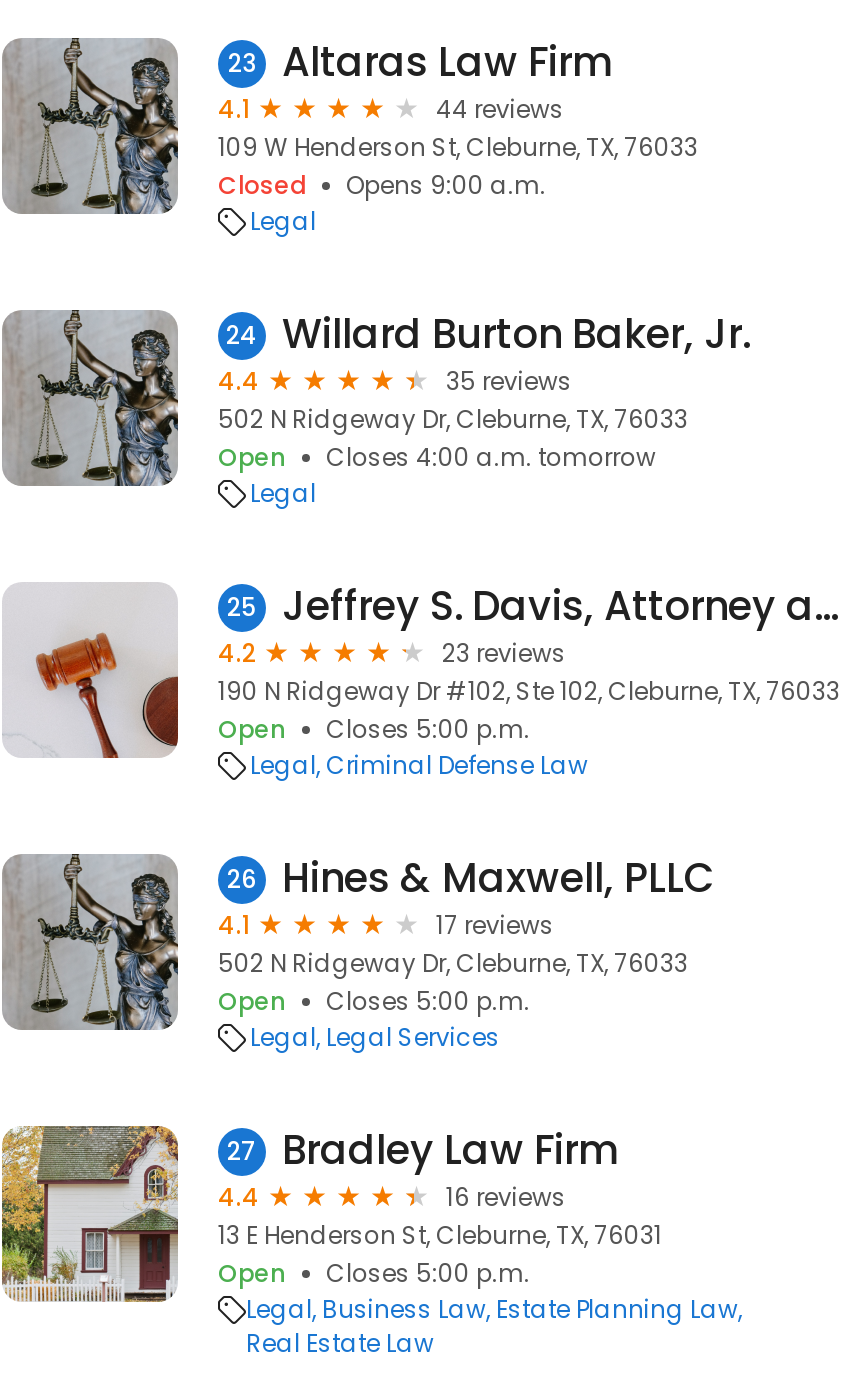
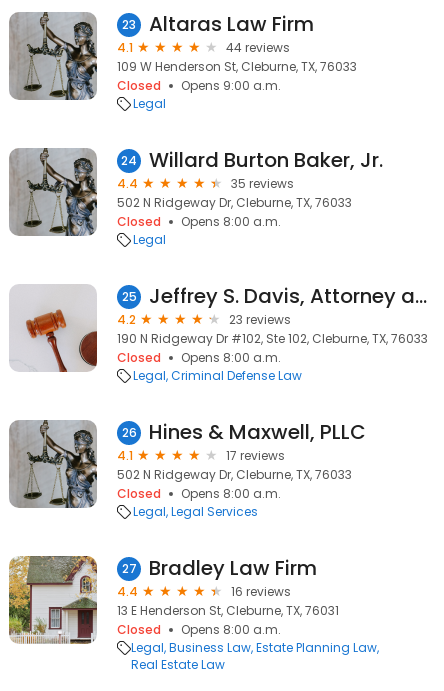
- Open
- Closes 4:00 a.m. tomorrow
+ Closed
+ Opens 8:00 a.m.

- Open
- Closes 5:00 p.m.
+ Closed
+ Opens 8:00 a.m.

- Open
- Closes 5:00 p.m.
+ Closed
+ Opens 8:00 a.m.

- Open
- Closes 5:00 p.m.
+ Closed
+ Opens 8:00 a.m.
